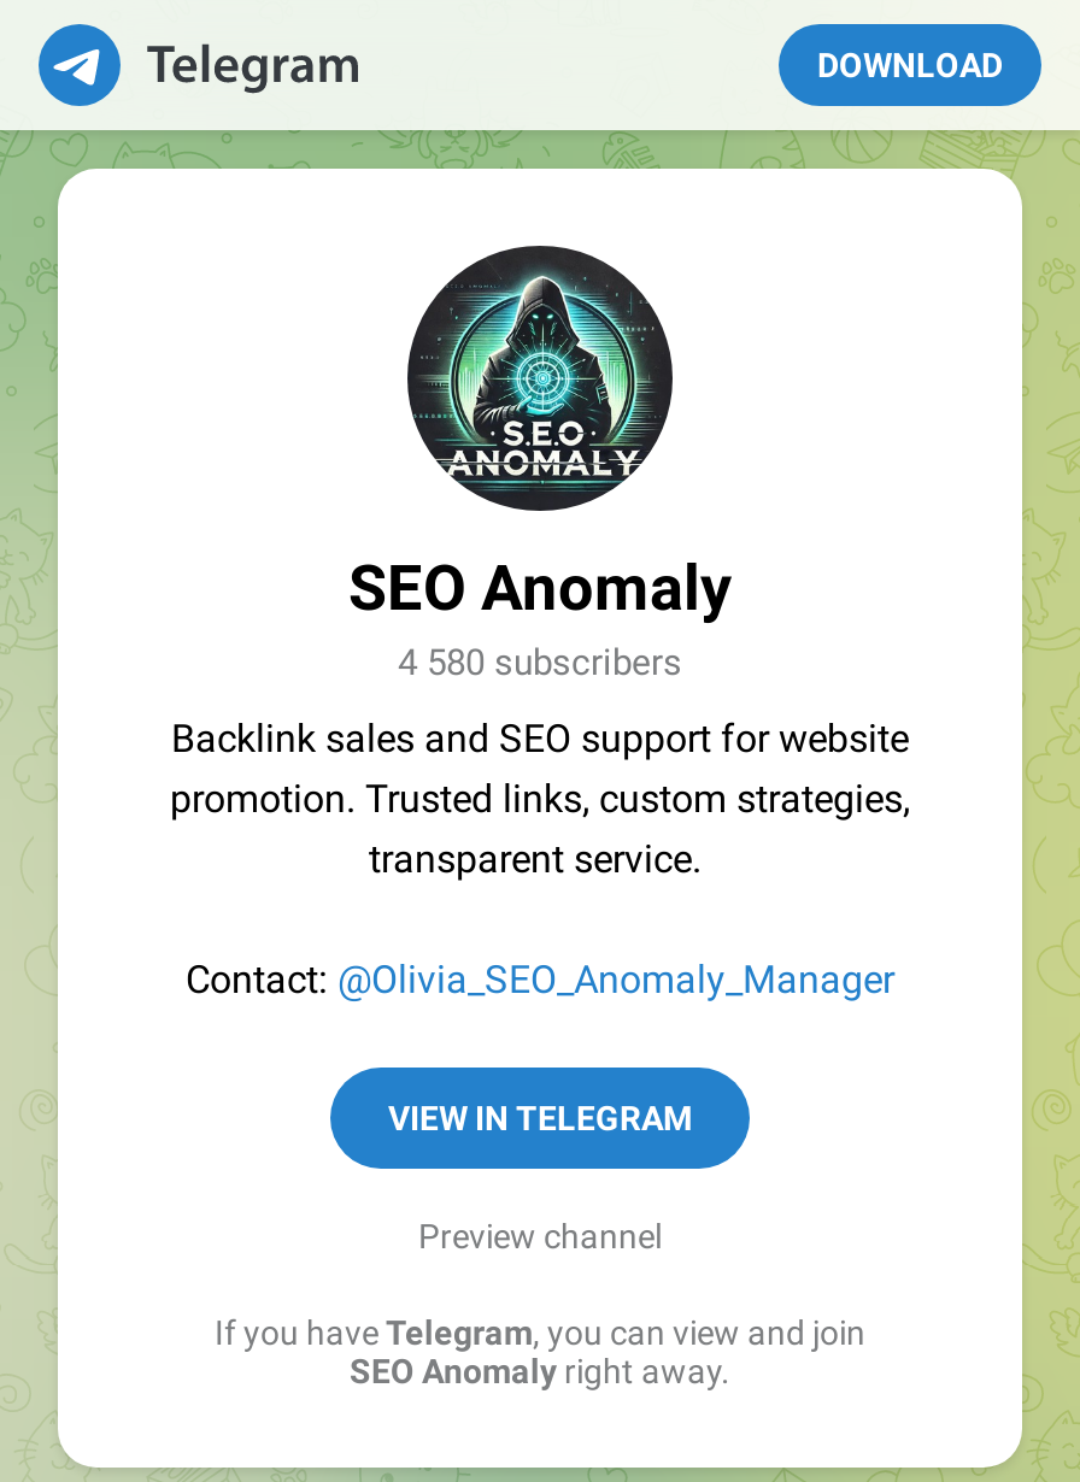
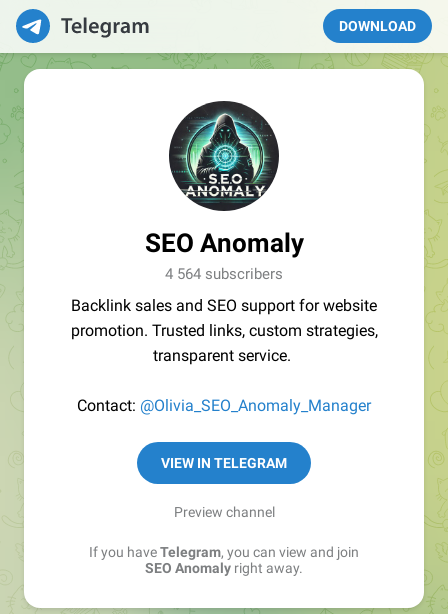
- 4 580 subscribers
+ 4 564 subscribers
